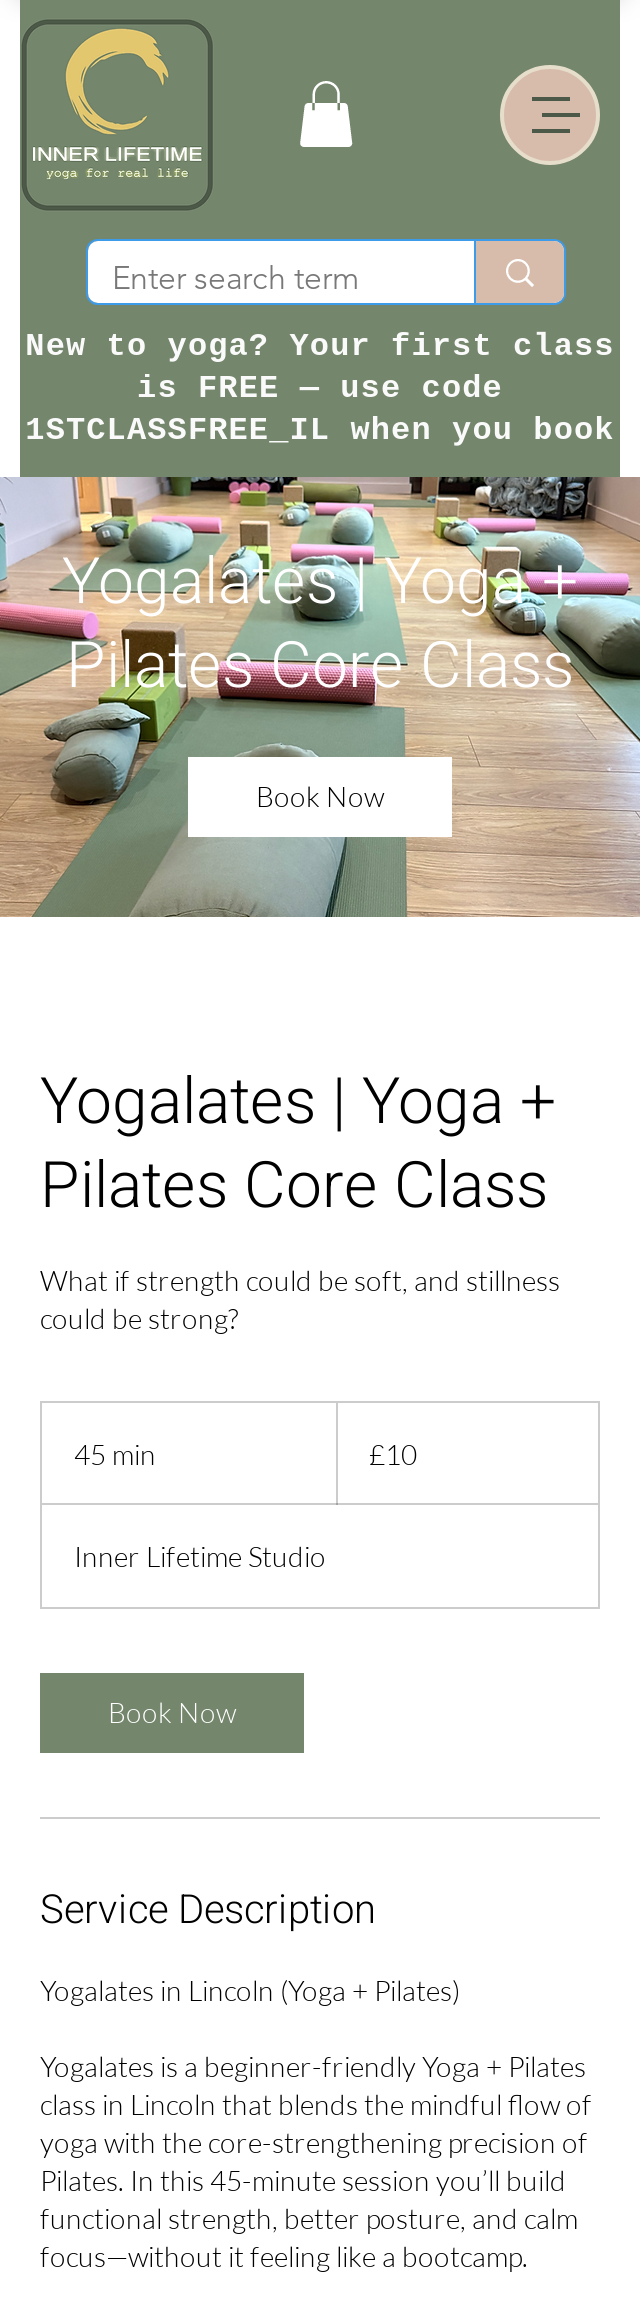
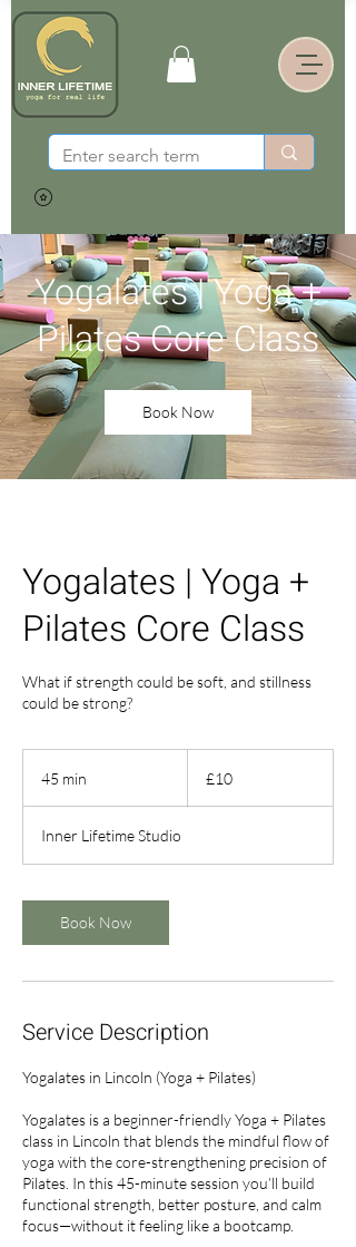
- New to yoga? Your first class
- is FREE — use code
- 1STCLASSFREE_IL when you book
